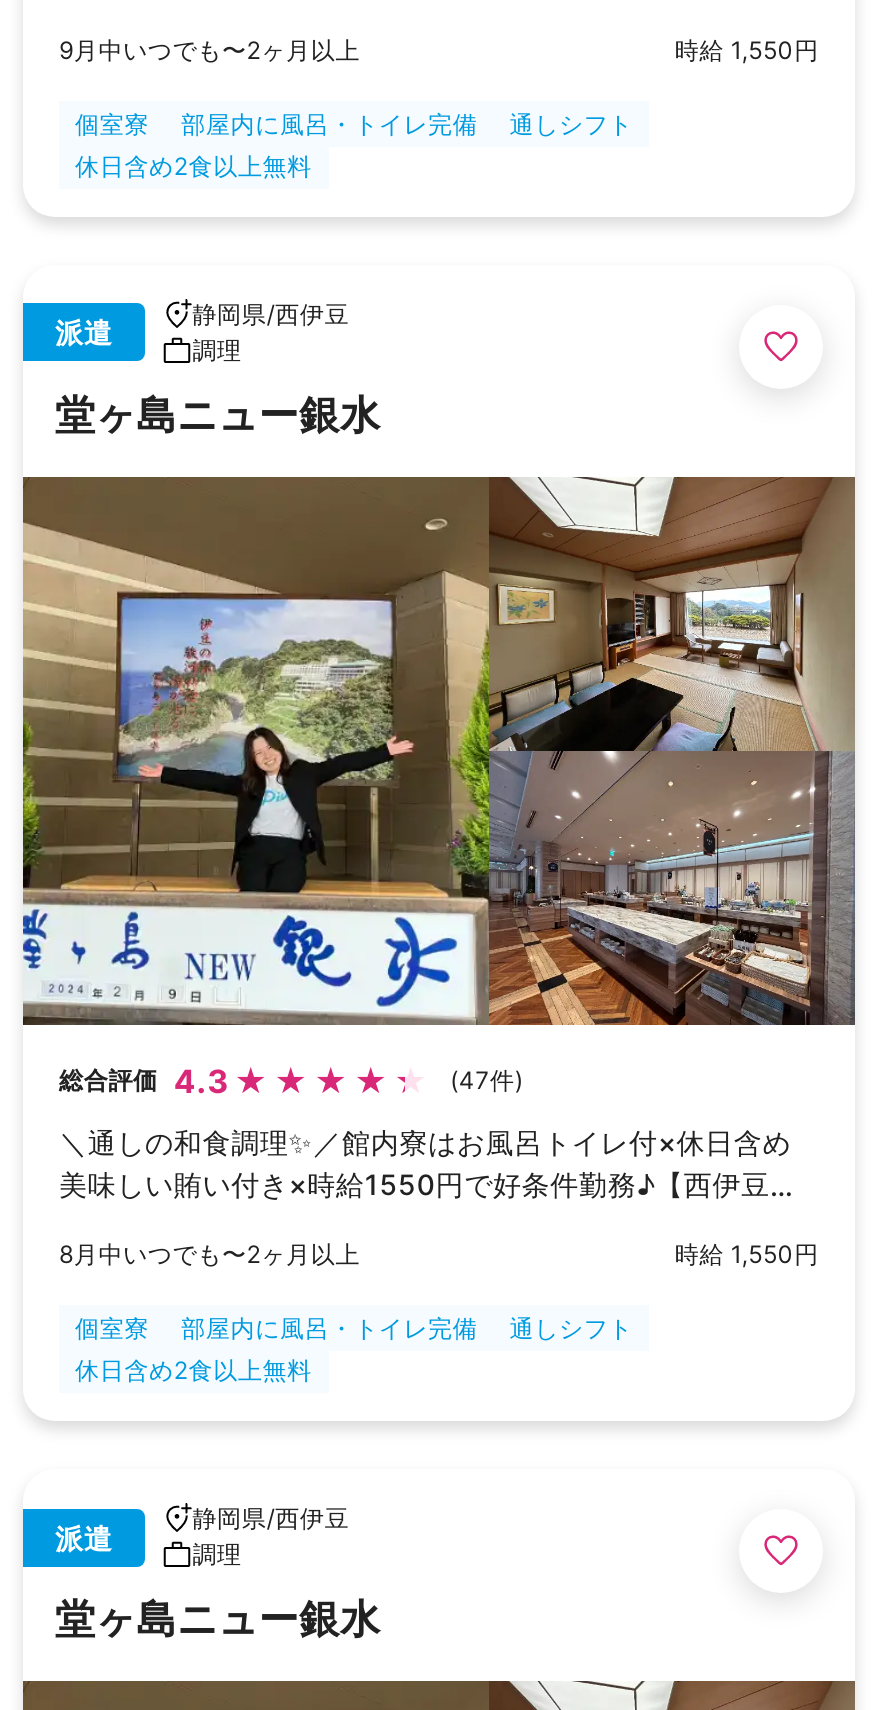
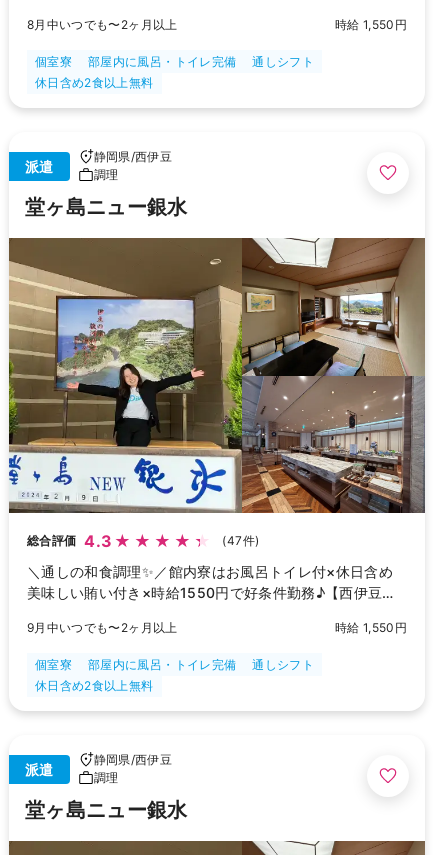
moved down: 9月中いつでも〜2ヶ月以上

moved up: 8月中いつでも〜2ヶ月以上
